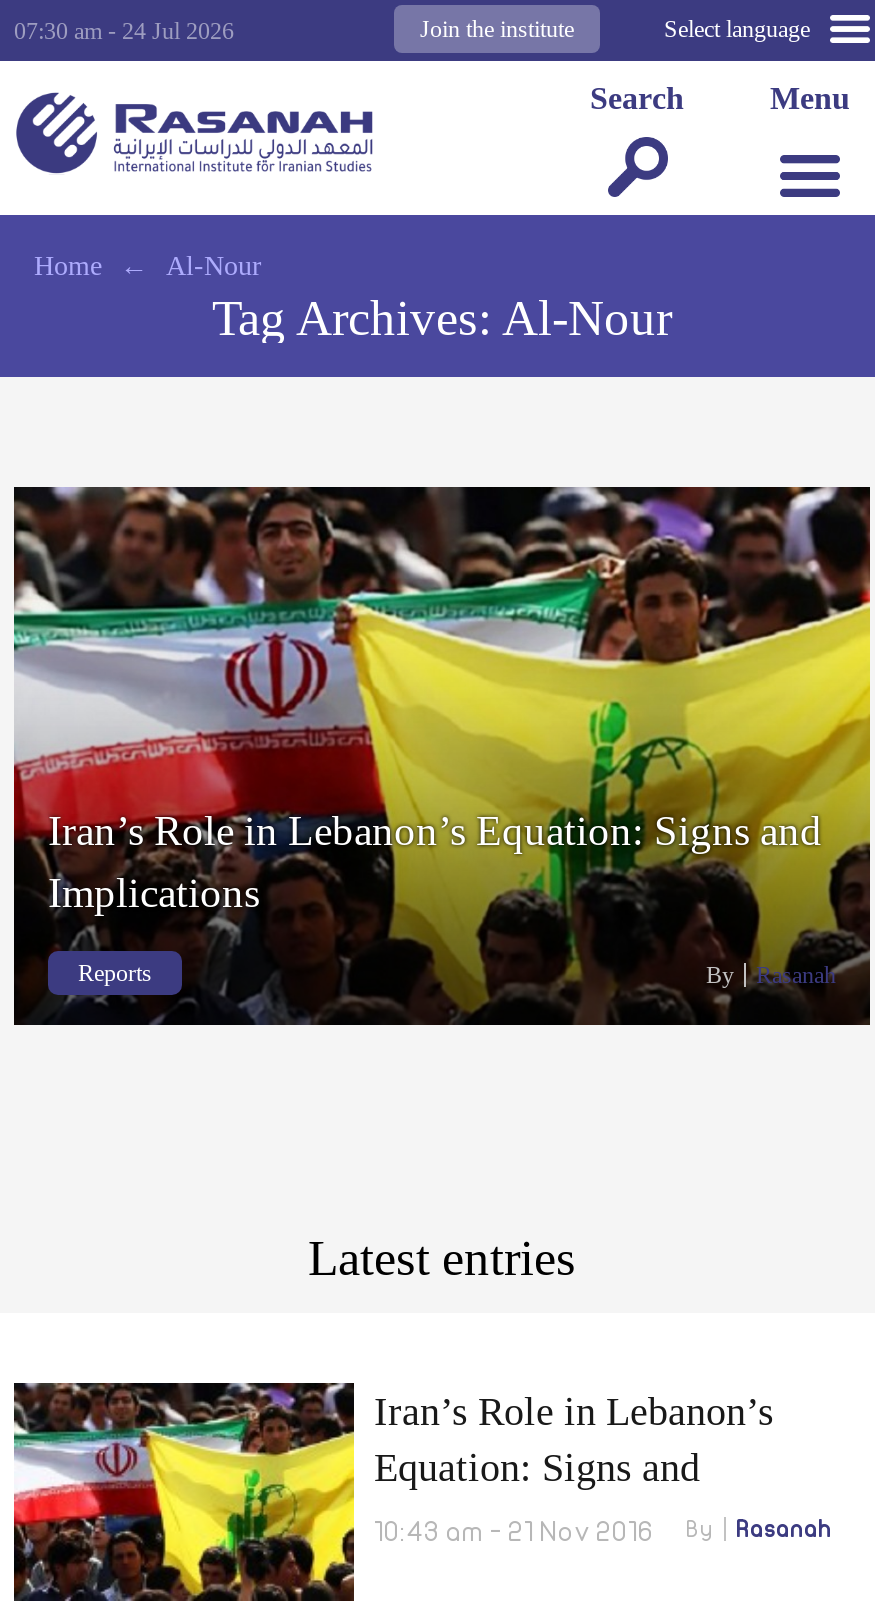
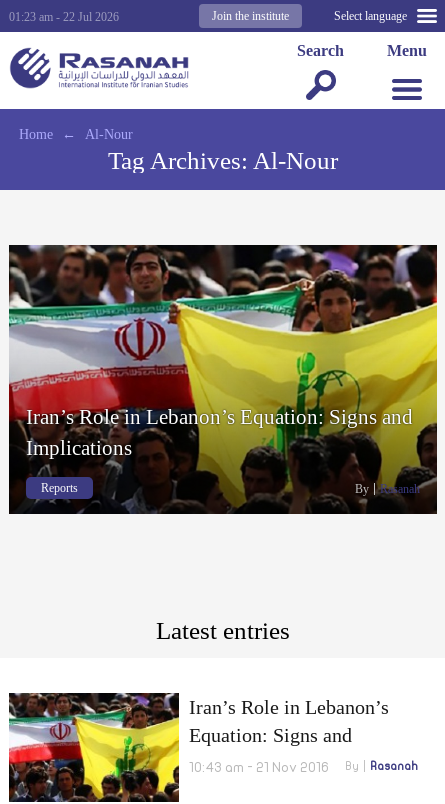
- 07:30 am - 24 Jul 2026
+ 01:23 am - 22 Jul 2026
